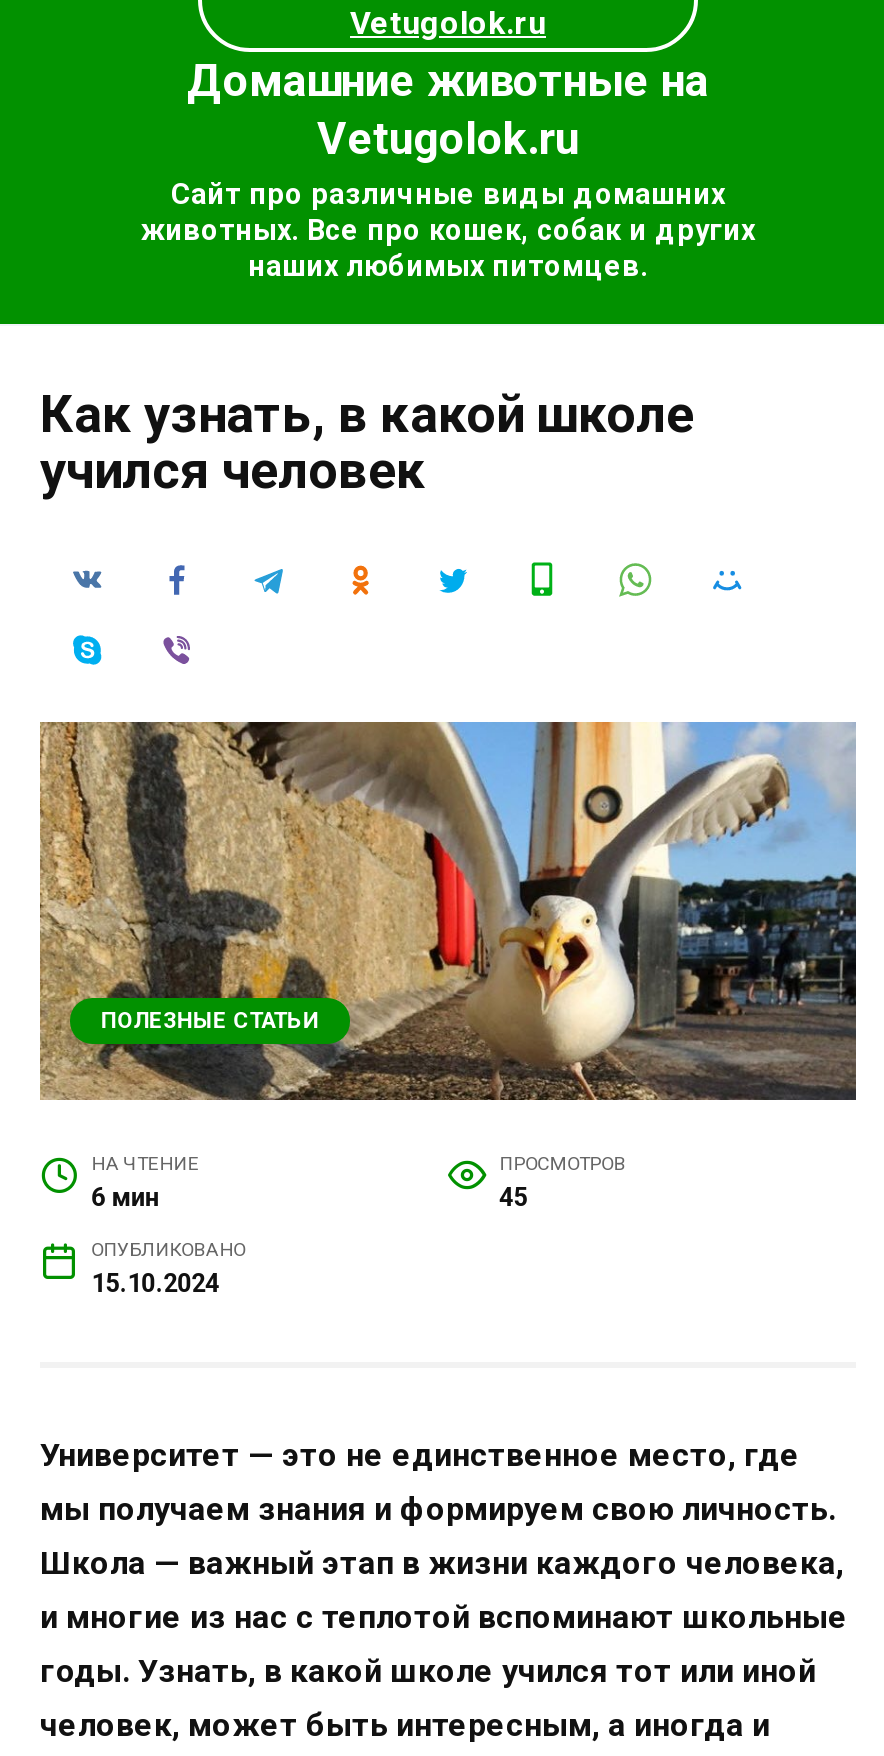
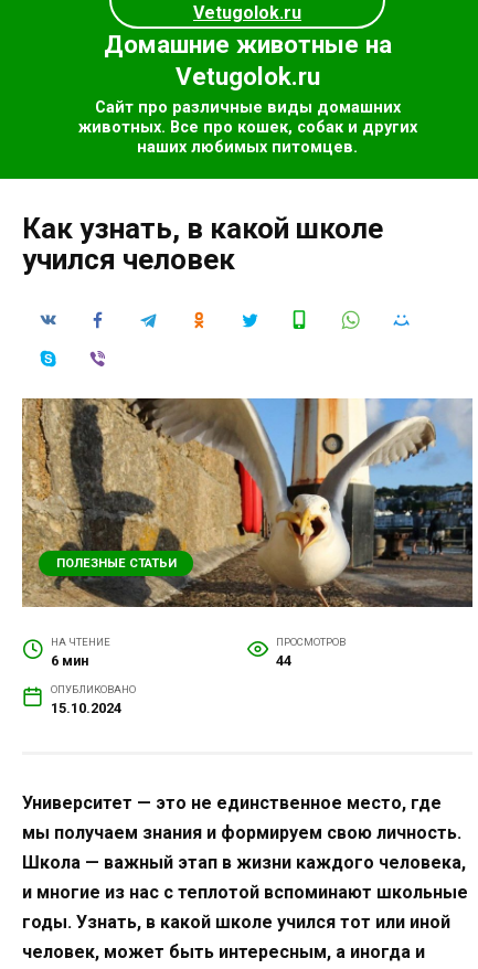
- 45
+ 44
